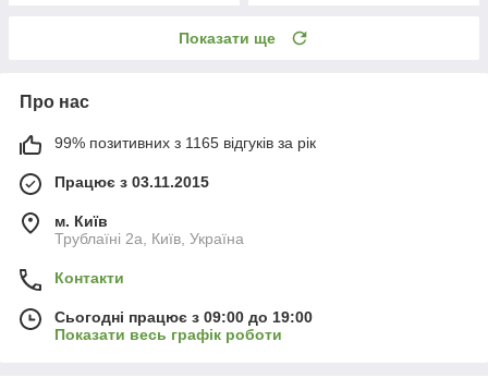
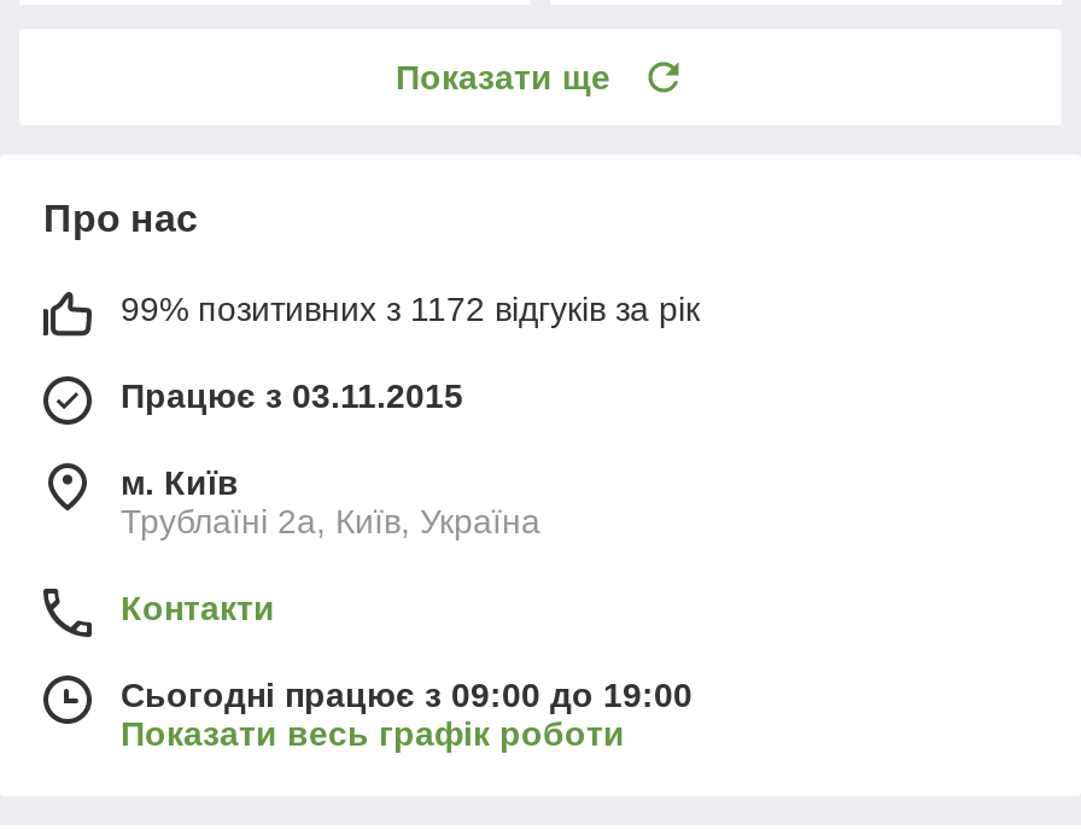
- 99% позитивних з 1165 відгуків за рік
+ 99% позитивних з 1172 відгуків за рік
